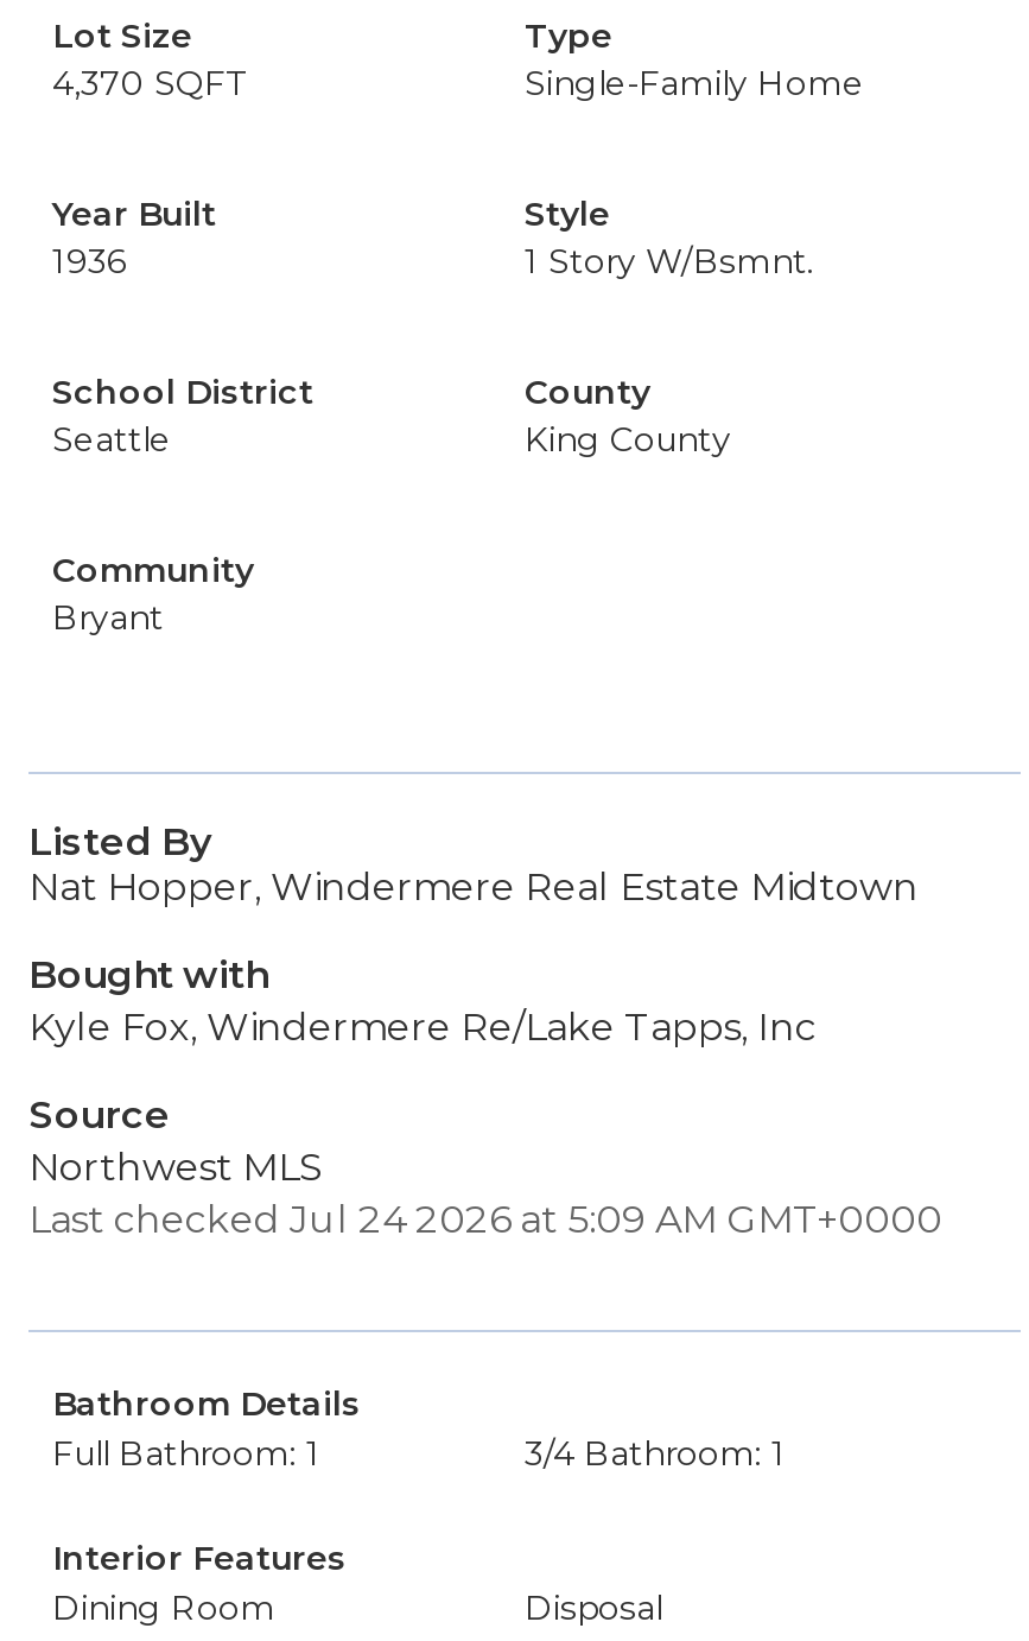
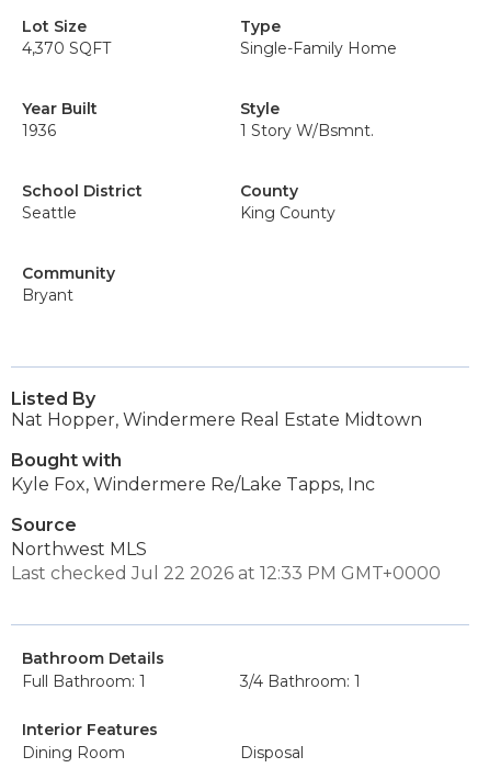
- Last checked Jul 24 2026 at 5:09 AM GMT+0000
+ Last checked Jul 22 2026 at 12:33 PM GMT+0000
